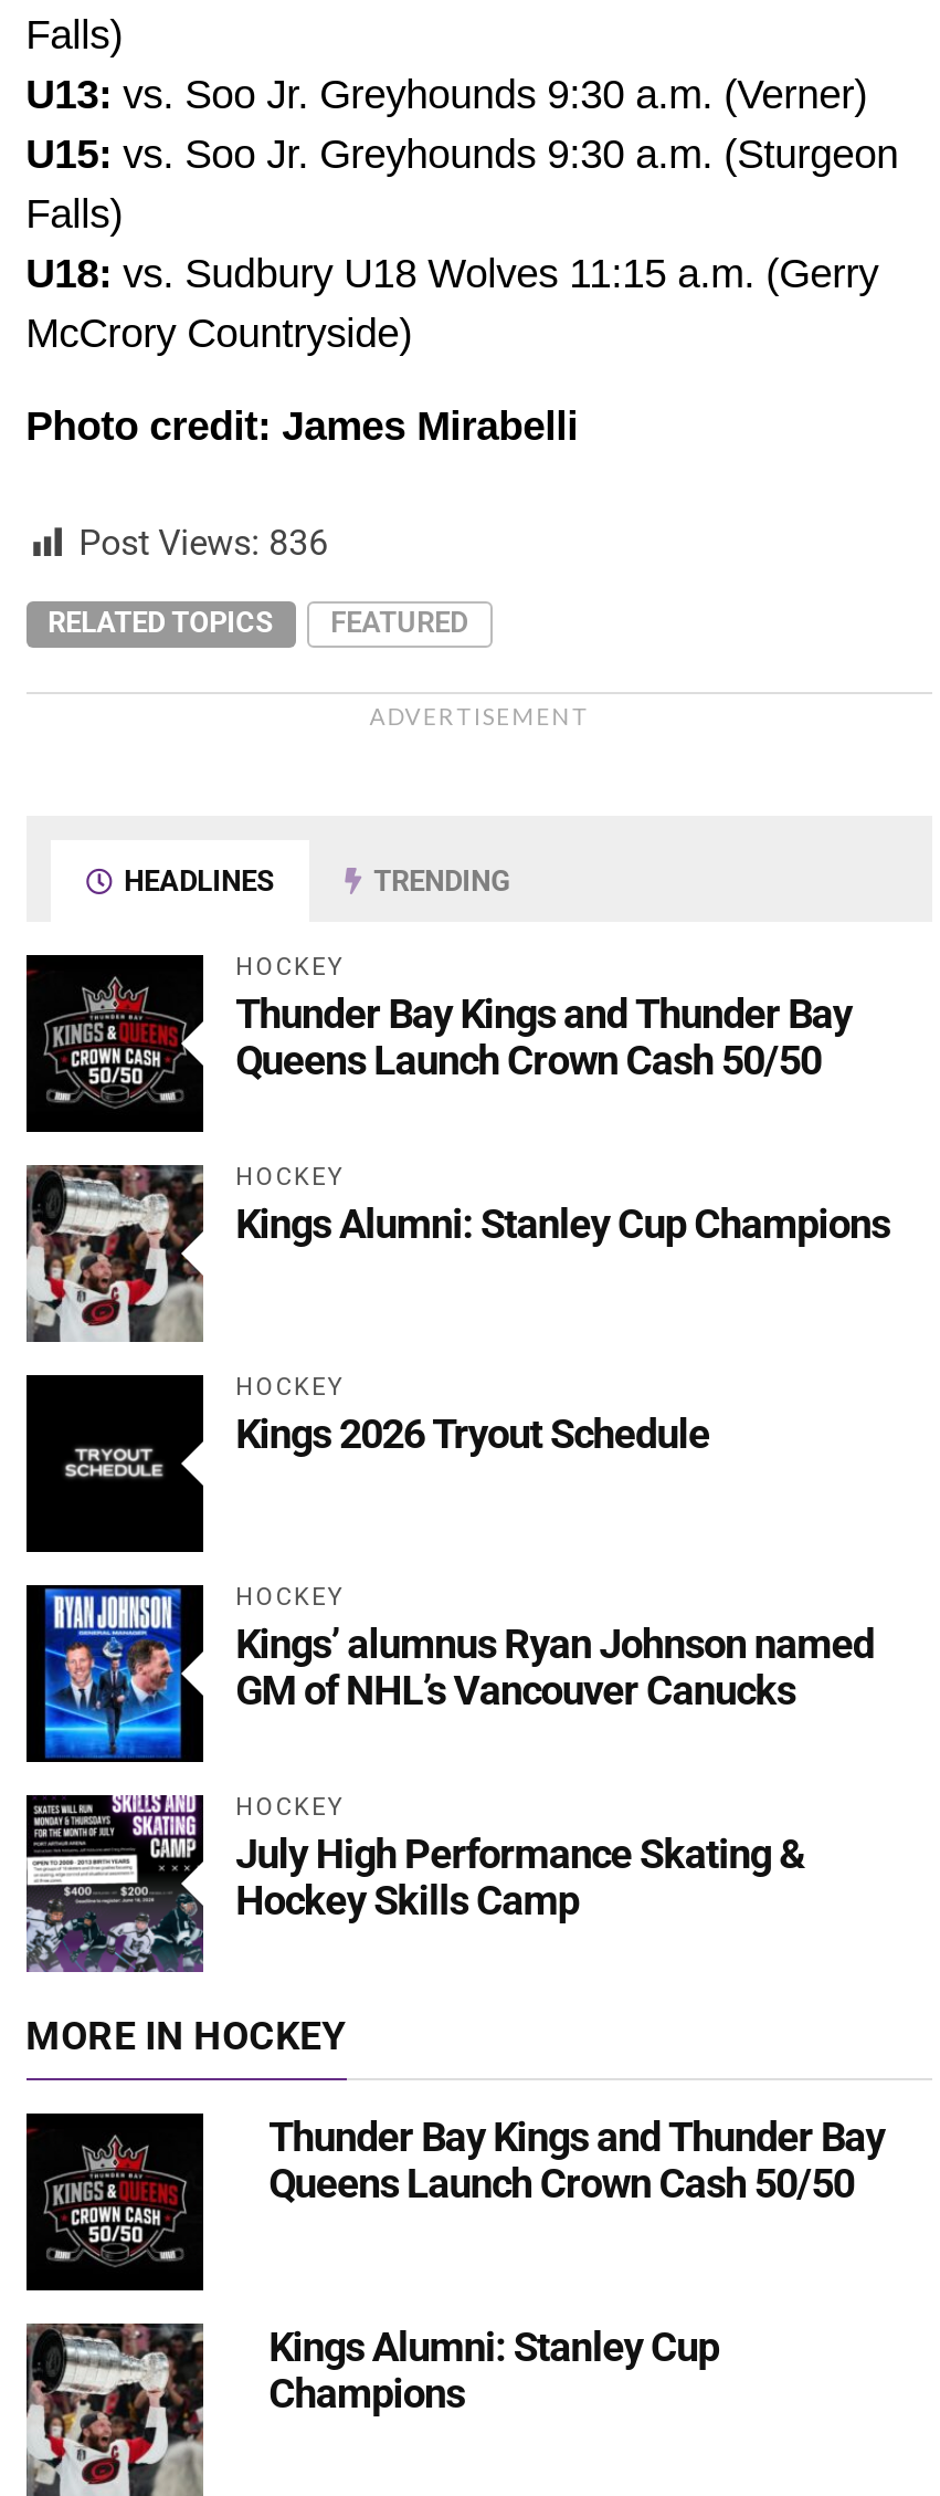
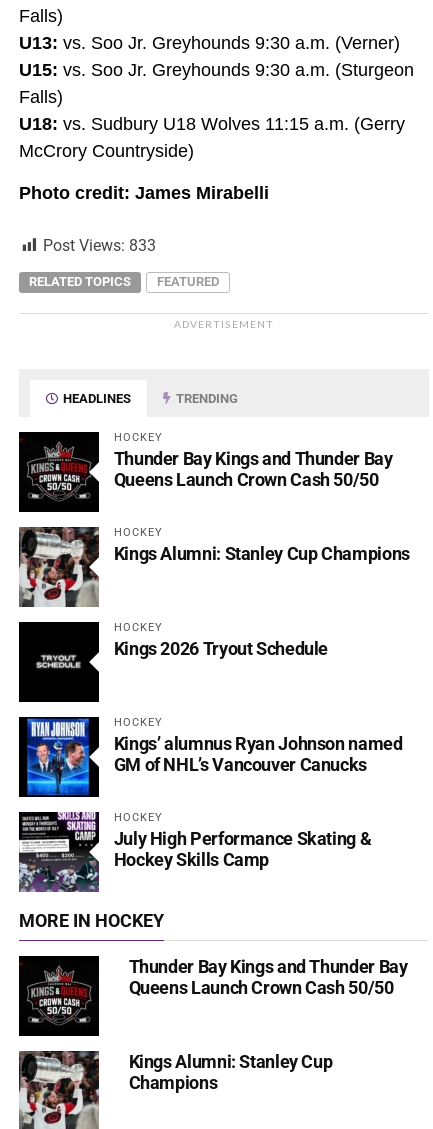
- Post Views: 836
+ Post Views: 833
